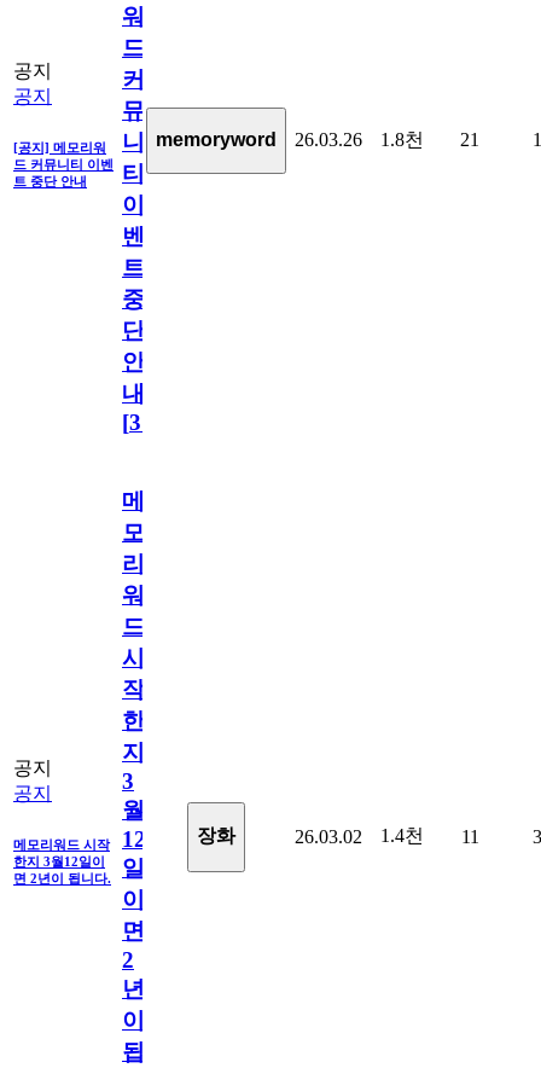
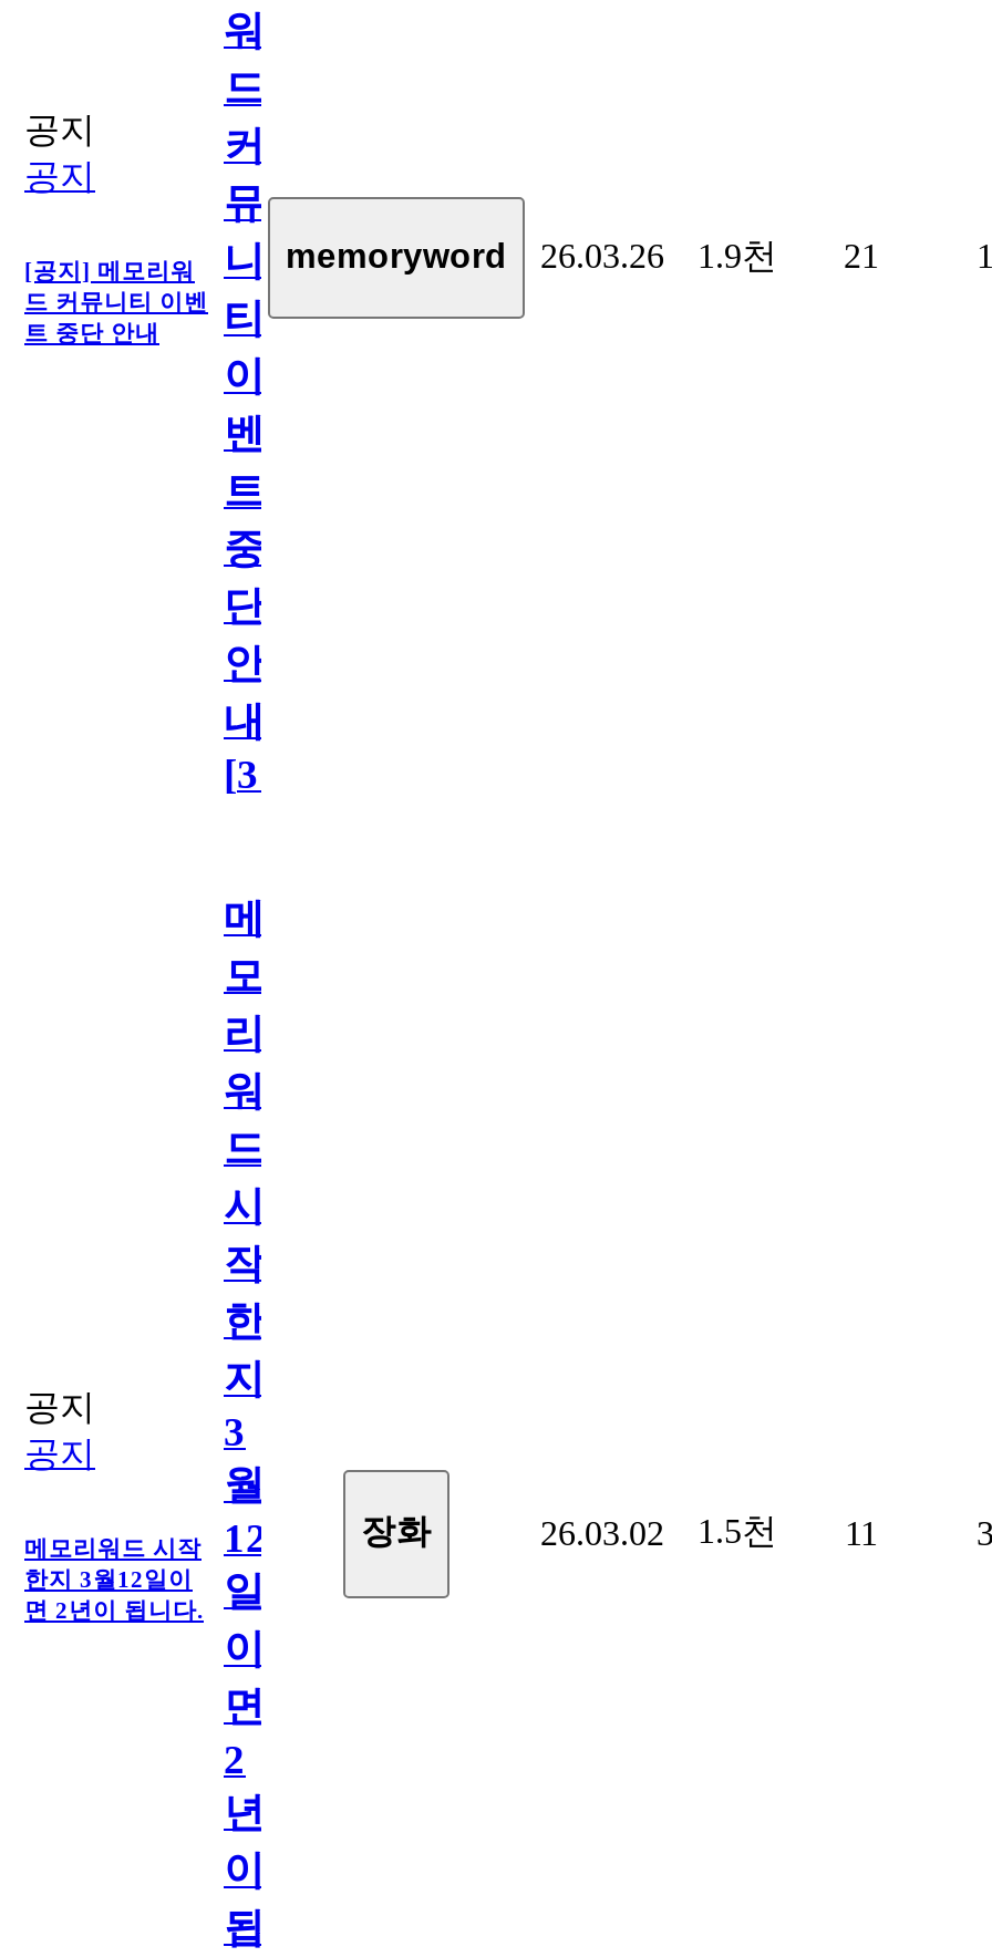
- 1.8천
+ 1.9천

- 26.03.02 1.4천 11
+ 26.03.02 1.5천 11
